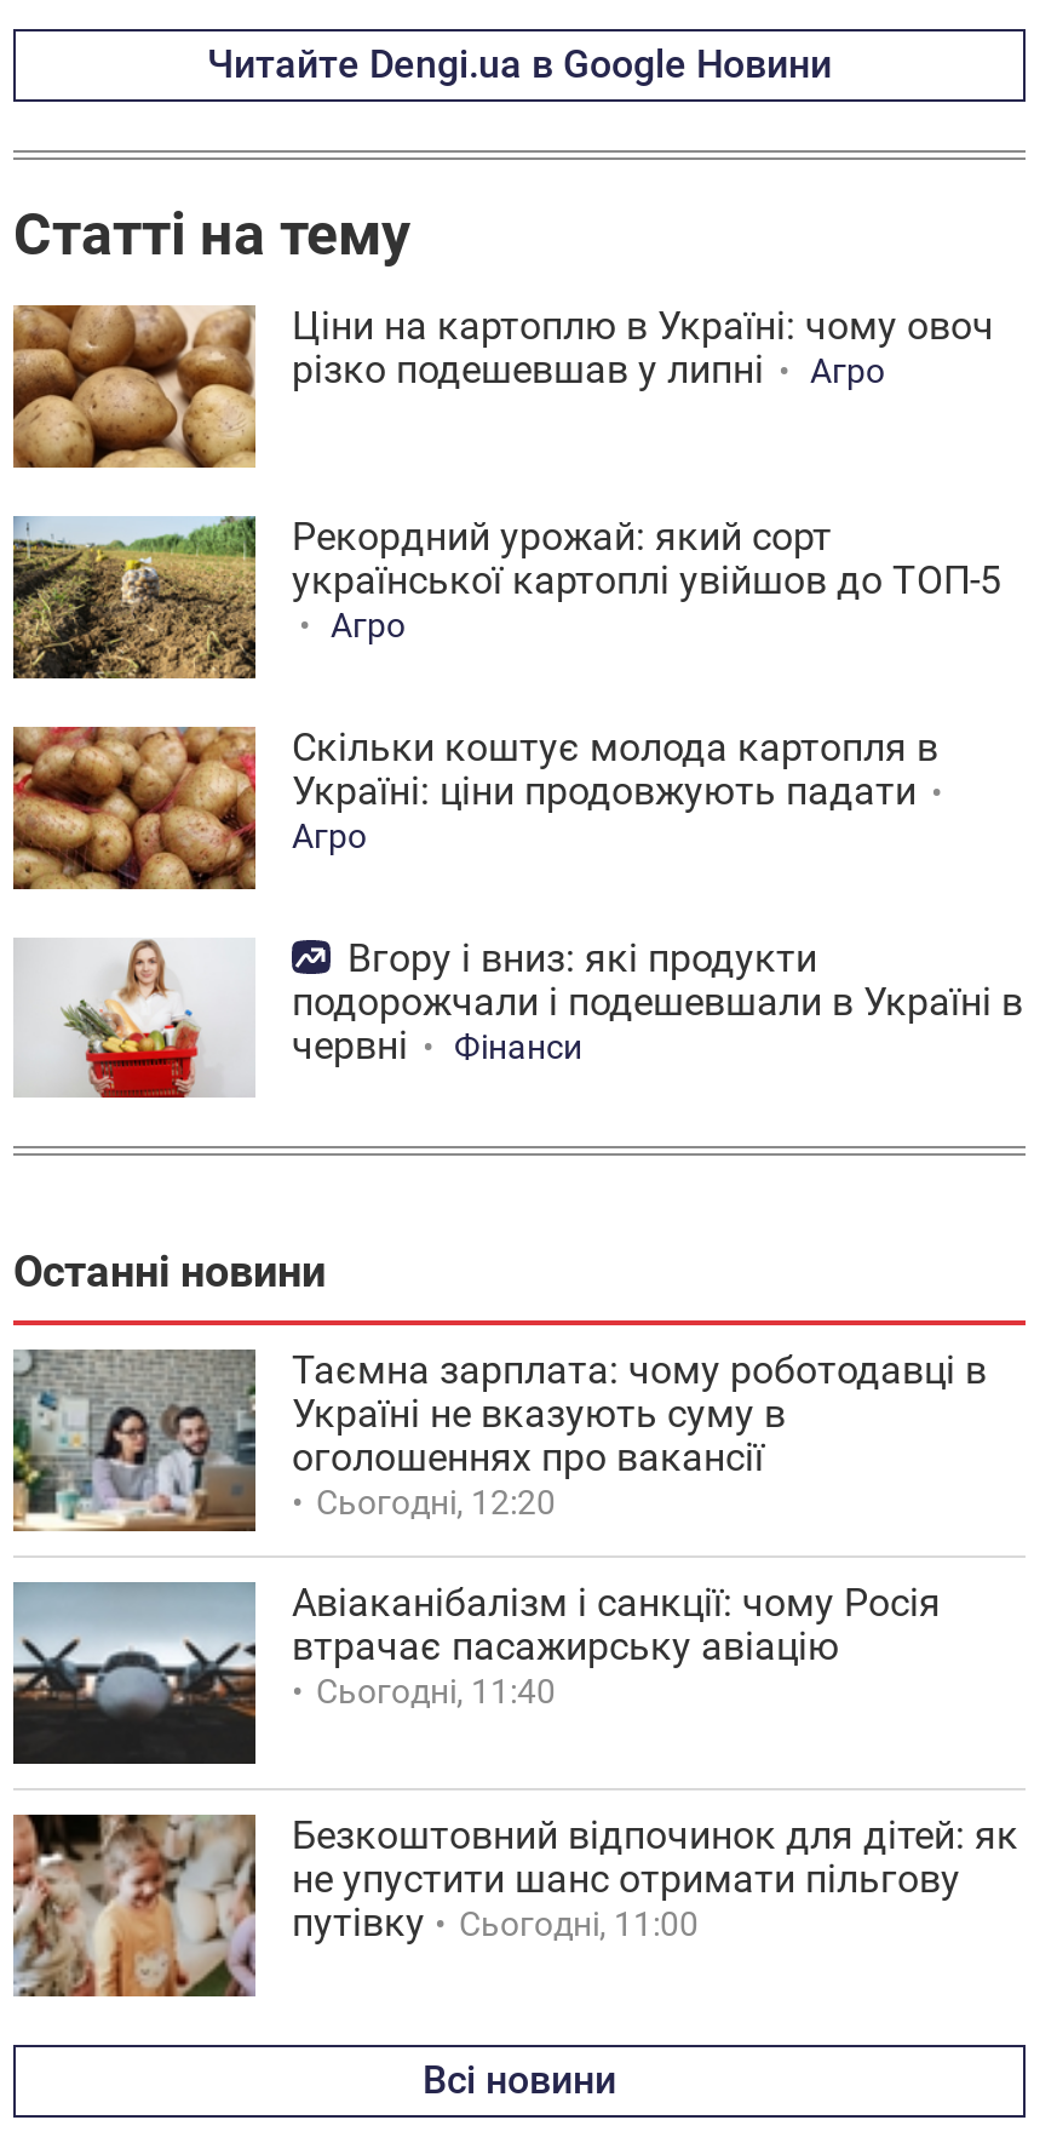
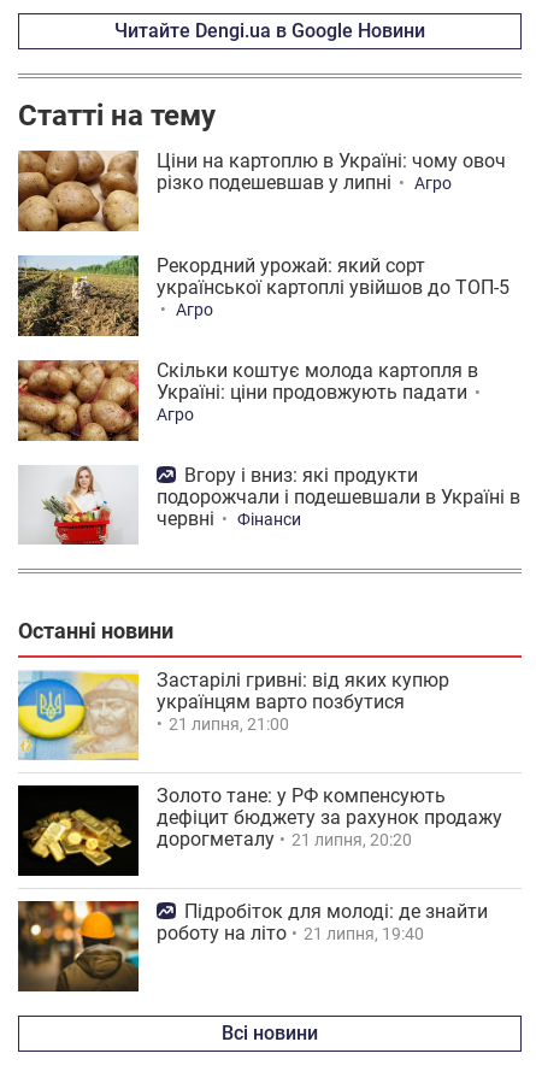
- [image]
- Таємна зарплата: чому роботодавці в
- Україні не вказують суму в
- оголошеннях про вакансії
- Сьогодні, 12:20
+ [image]
+ Застарілі гривні: від яких купюр
+ українцям варто позбутися
+ 21 липня, 21:00

- [image]
- Авіаканібалізм і санкції: чому Росія
- втрачає пасажирську авіацію
- Сьогодні, 11:40
+ [image]
+ Золото тане: у РФ компенсують
+ дефіцит бюджету за рахунок продажу
+ дорогметалу
+ 21 липня, 20:20

- [image]
- Безкоштовний відпочинок для дітей: як
- не упустити шанс отримати пільгову
- путівку
- Сьогодні, 11:00
+ [image]
+ Підробіток для молоді: де знайти
+ роботу на літо
+ 21 липня, 19:40
